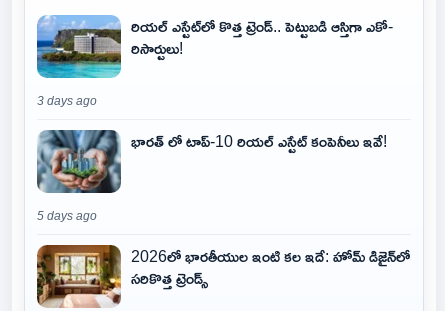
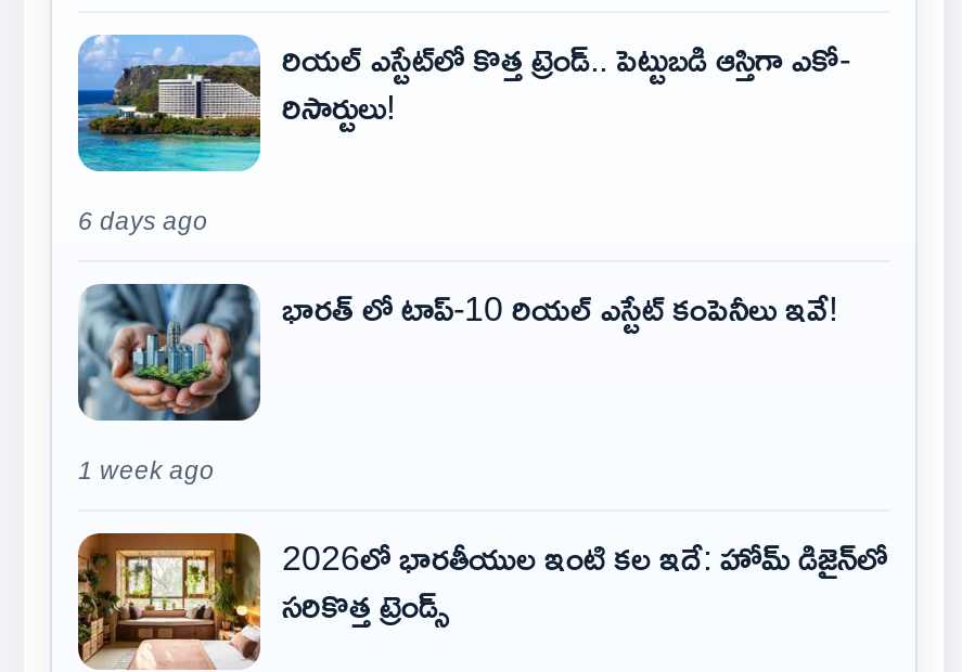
- 3 days ago
+ 6 days ago

- 5 days ago
+ 1 week ago
